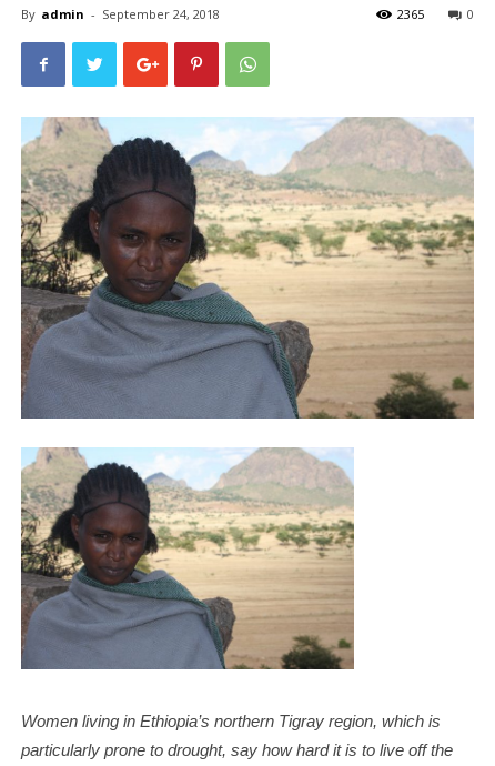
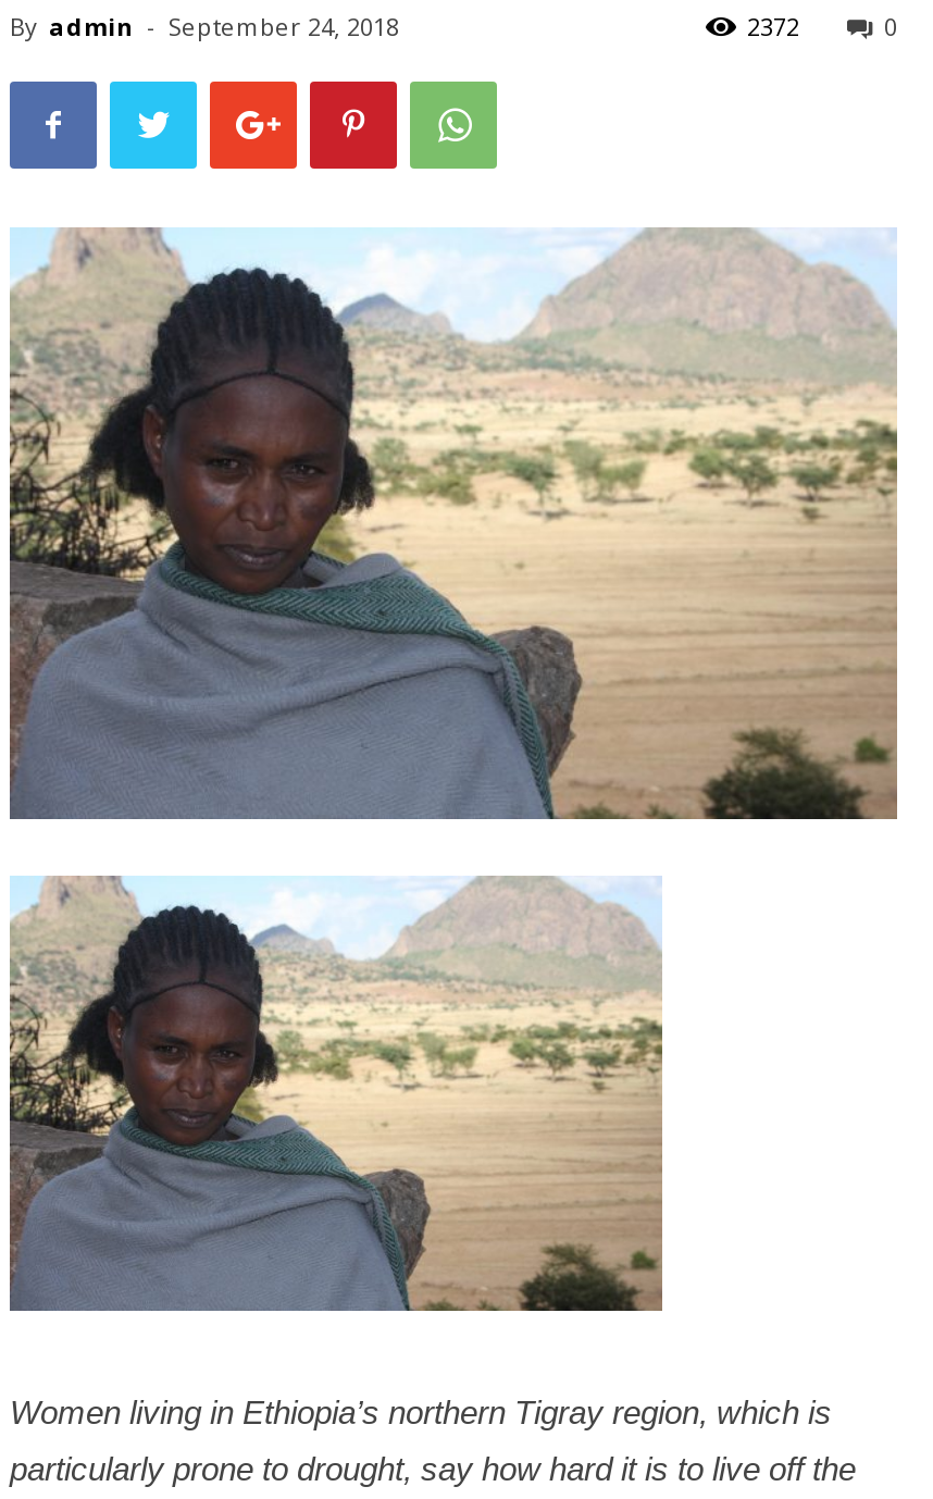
- 2365
+ 2372
